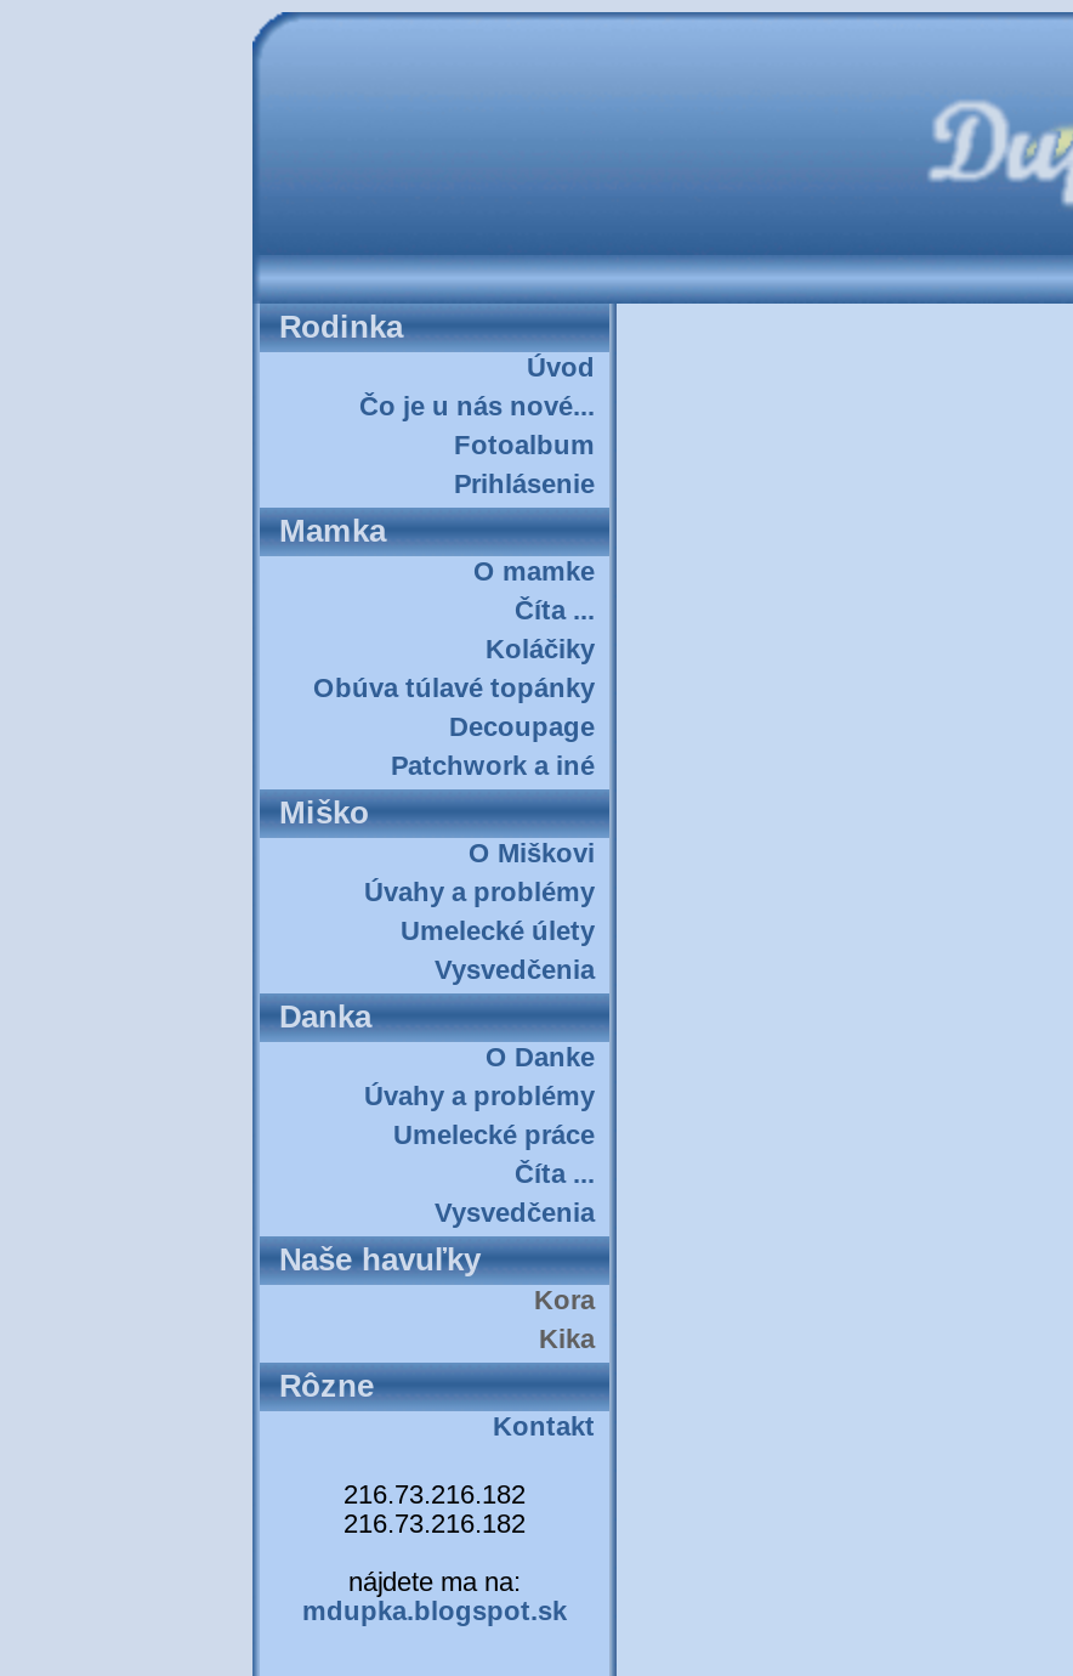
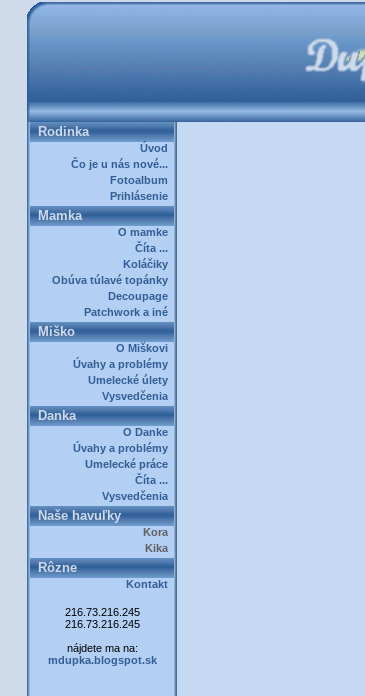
- 216.73.216.182
+ 216.73.216.245

- 216.73.216.182
+ 216.73.216.245
